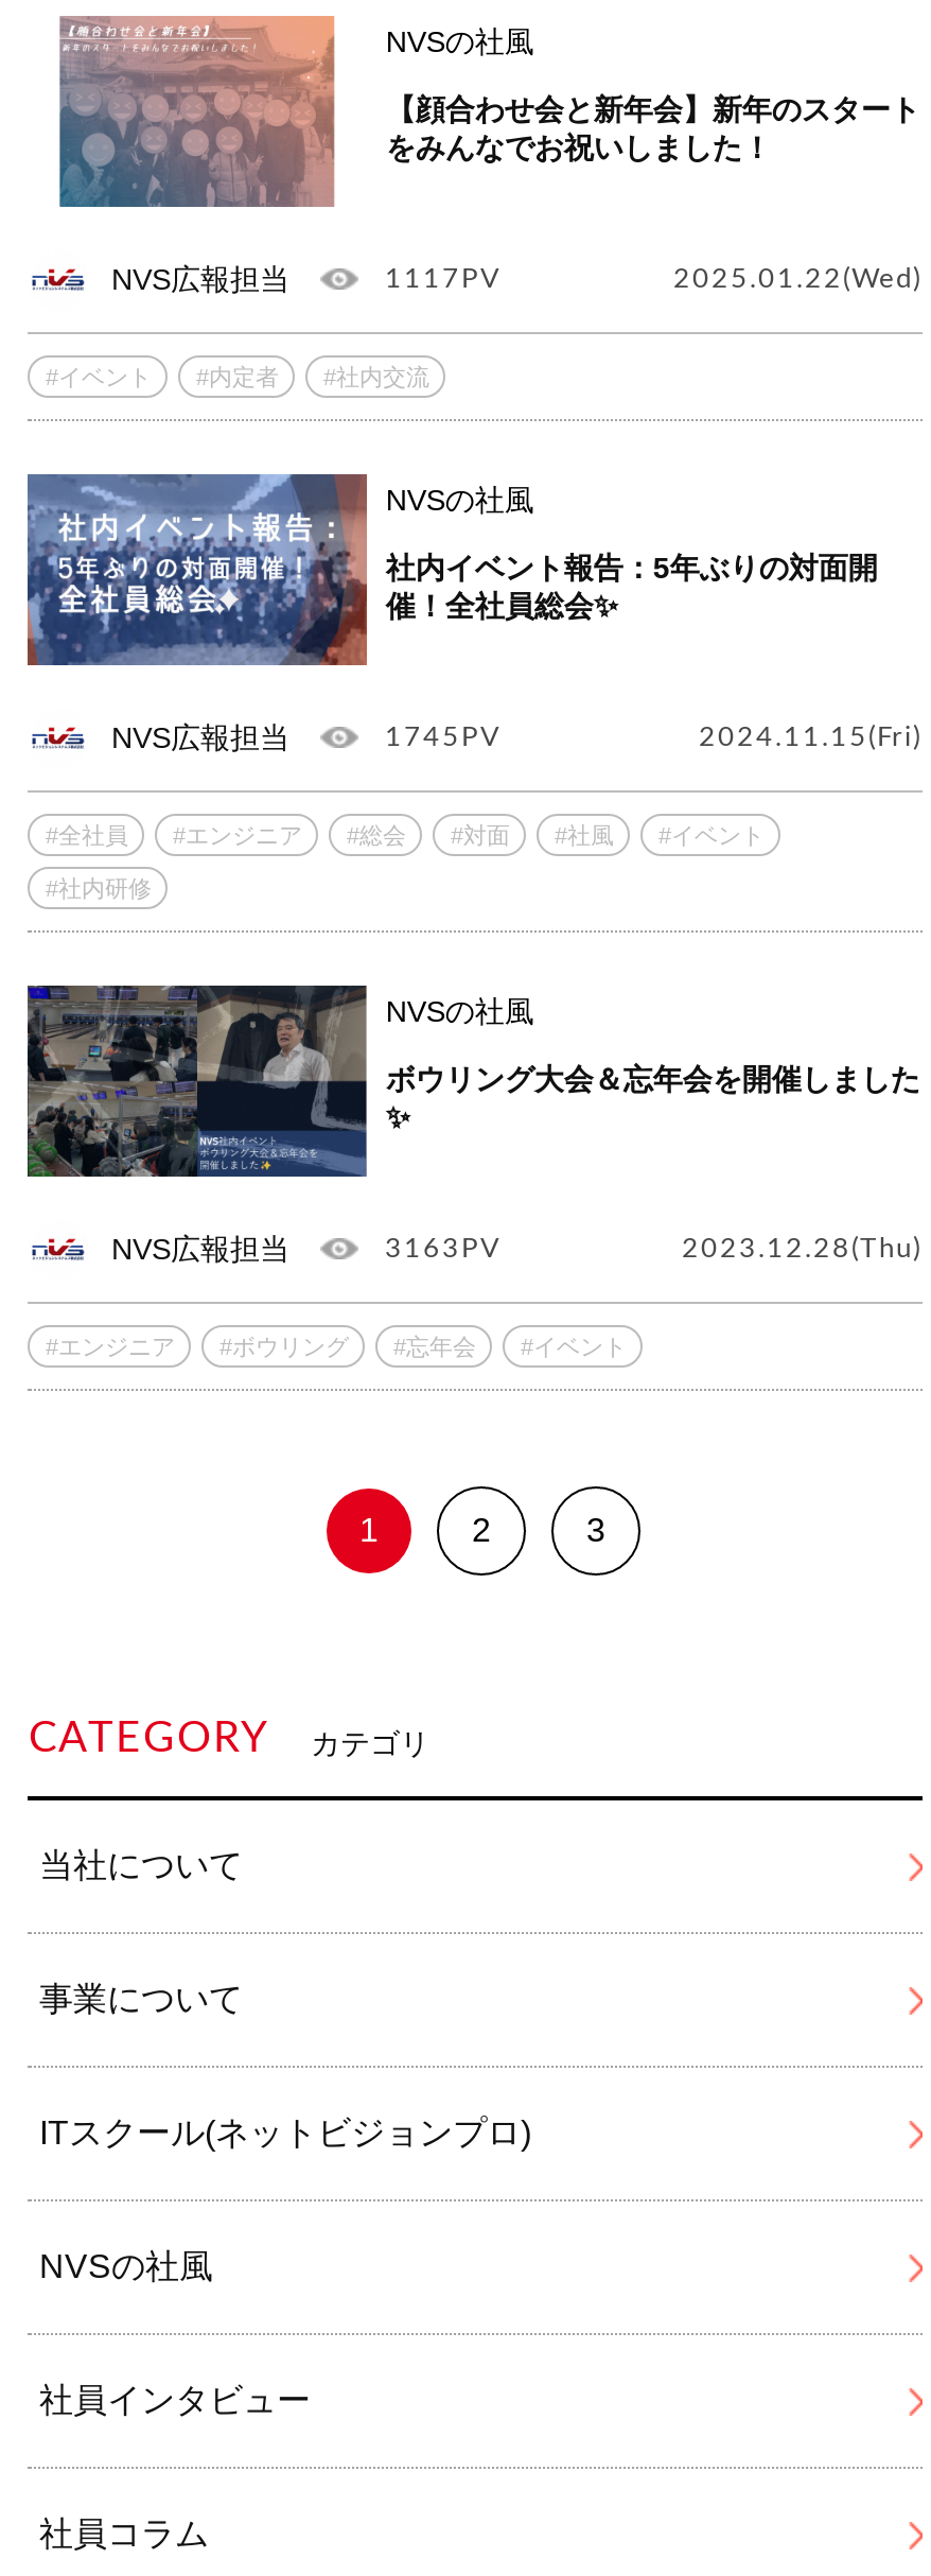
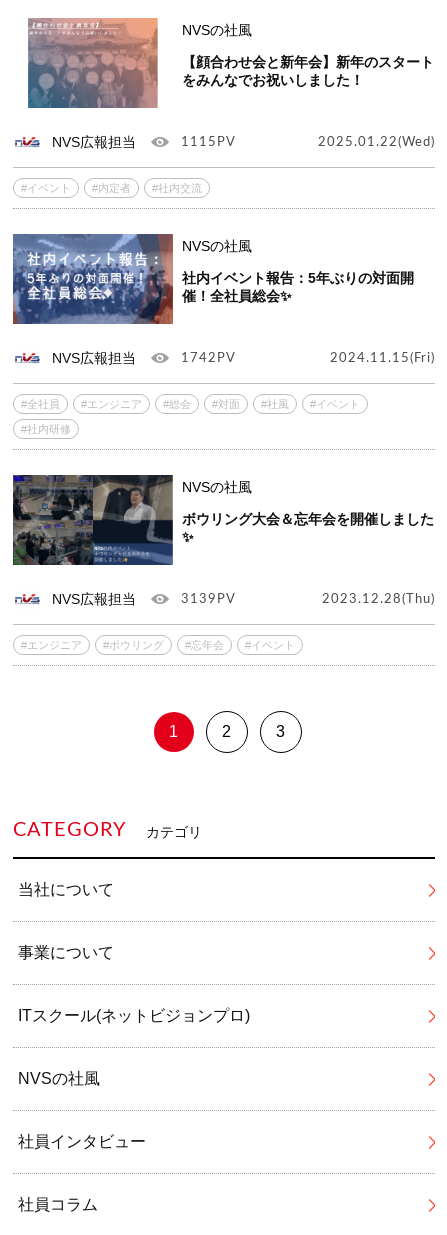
- 1117PV
+ 1115PV

- 1745PV
+ 1742PV

- 3163PV
+ 3139PV
